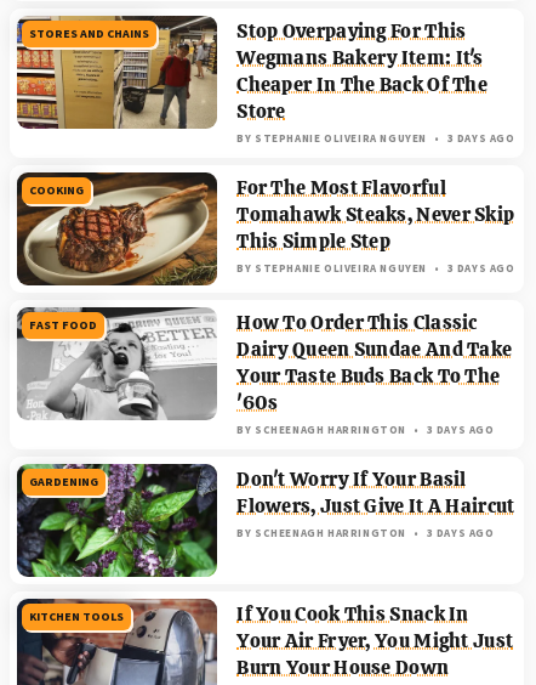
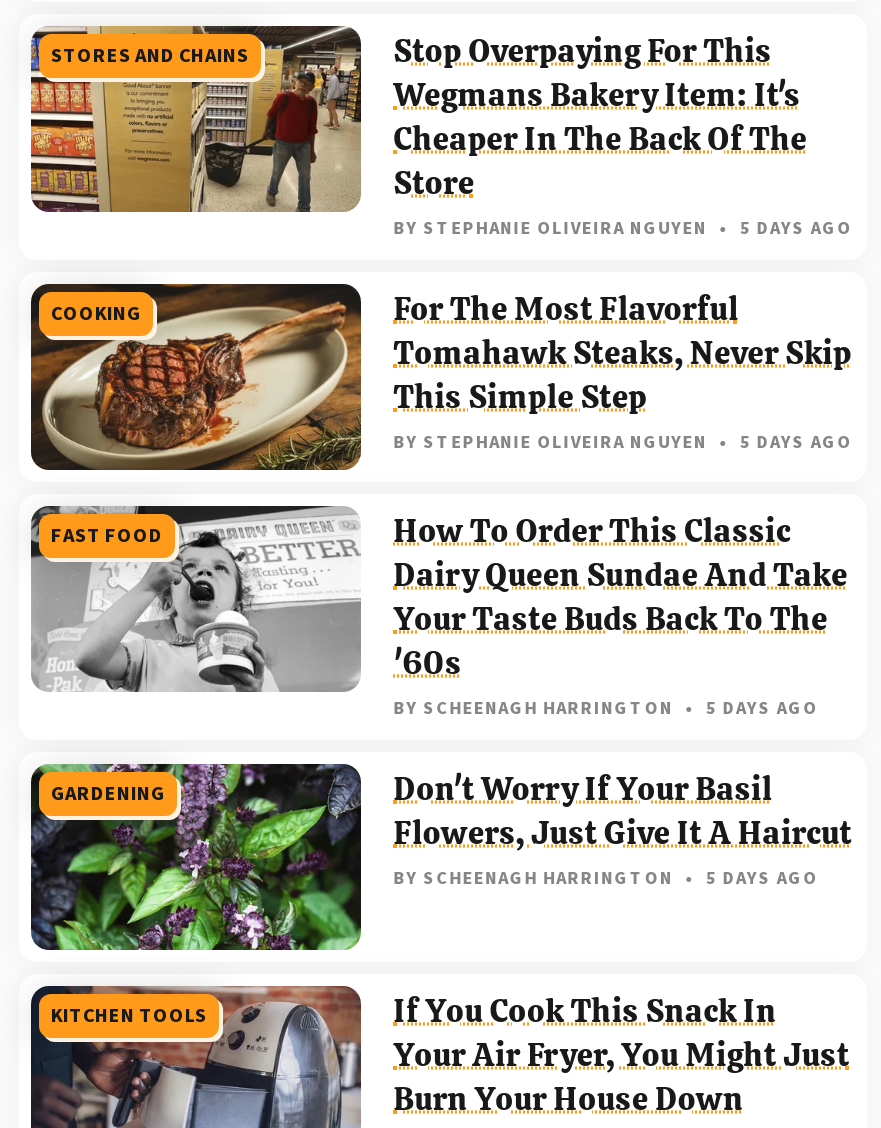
- BY STEPHANIE OLIVEIRA NGUYEN 3 DAYS AGO
+ BY STEPHANIE OLIVEIRA NGUYEN 5 DAYS AGO

- BY STEPHANIE OLIVEIRA NGUYEN 3 DAYS AGO
+ BY STEPHANIE OLIVEIRA NGUYEN 5 DAYS AGO

- BY SCHEENAGH HARRINGTON 3 DAYS AGO
+ BY SCHEENAGH HARRINGTON 5 DAYS AGO

- BY SCHEENAGH HARRINGTON 3 DAYS AGO
+ BY SCHEENAGH HARRINGTON 5 DAYS AGO
